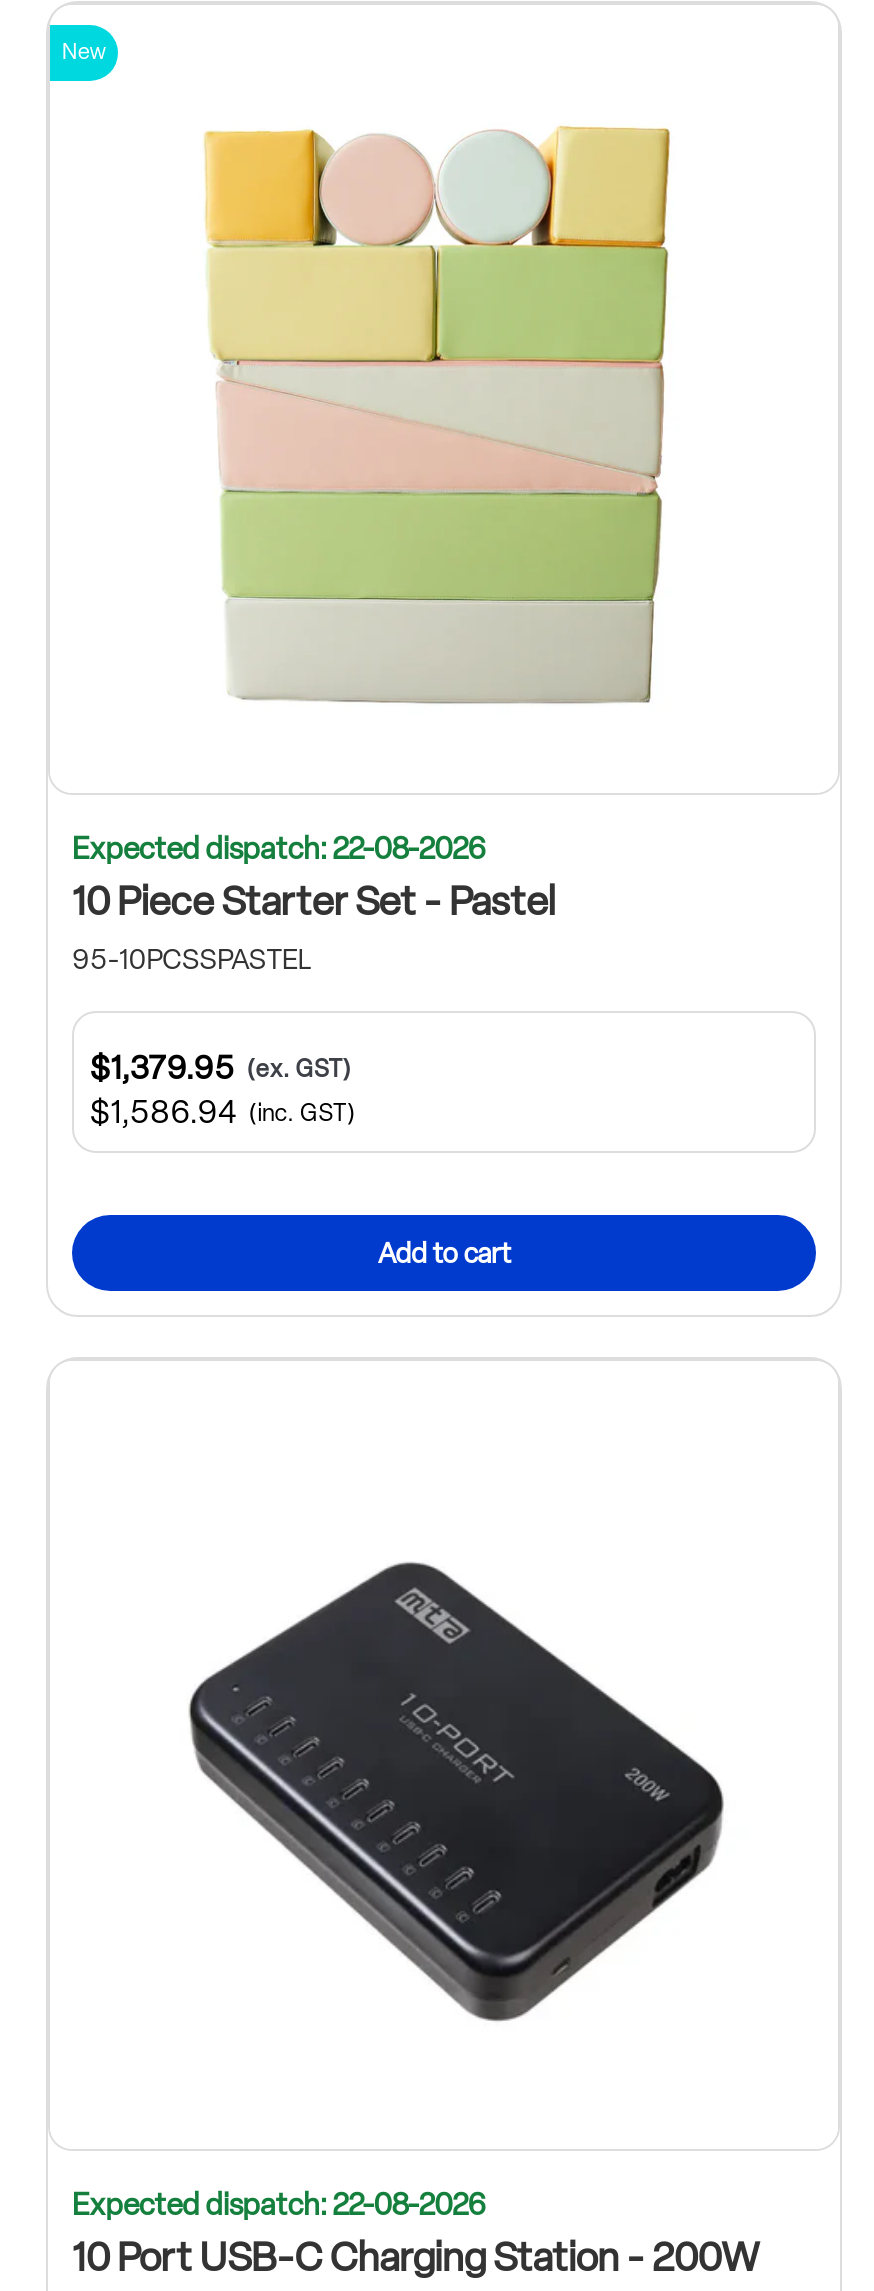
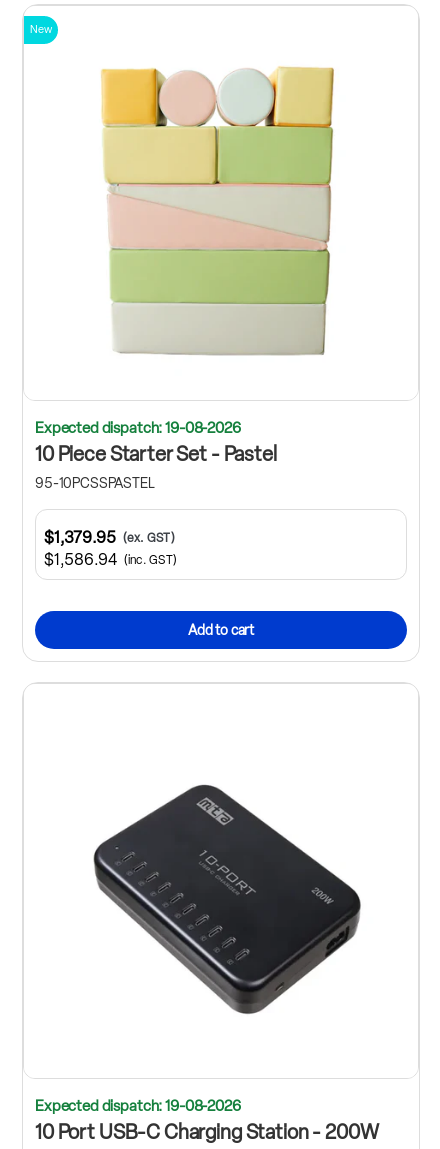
- Expected dispatch: 22-08-2026
+ Expected dispatch: 19-08-2026

- Expected dispatch: 22-08-2026
+ Expected dispatch: 19-08-2026
